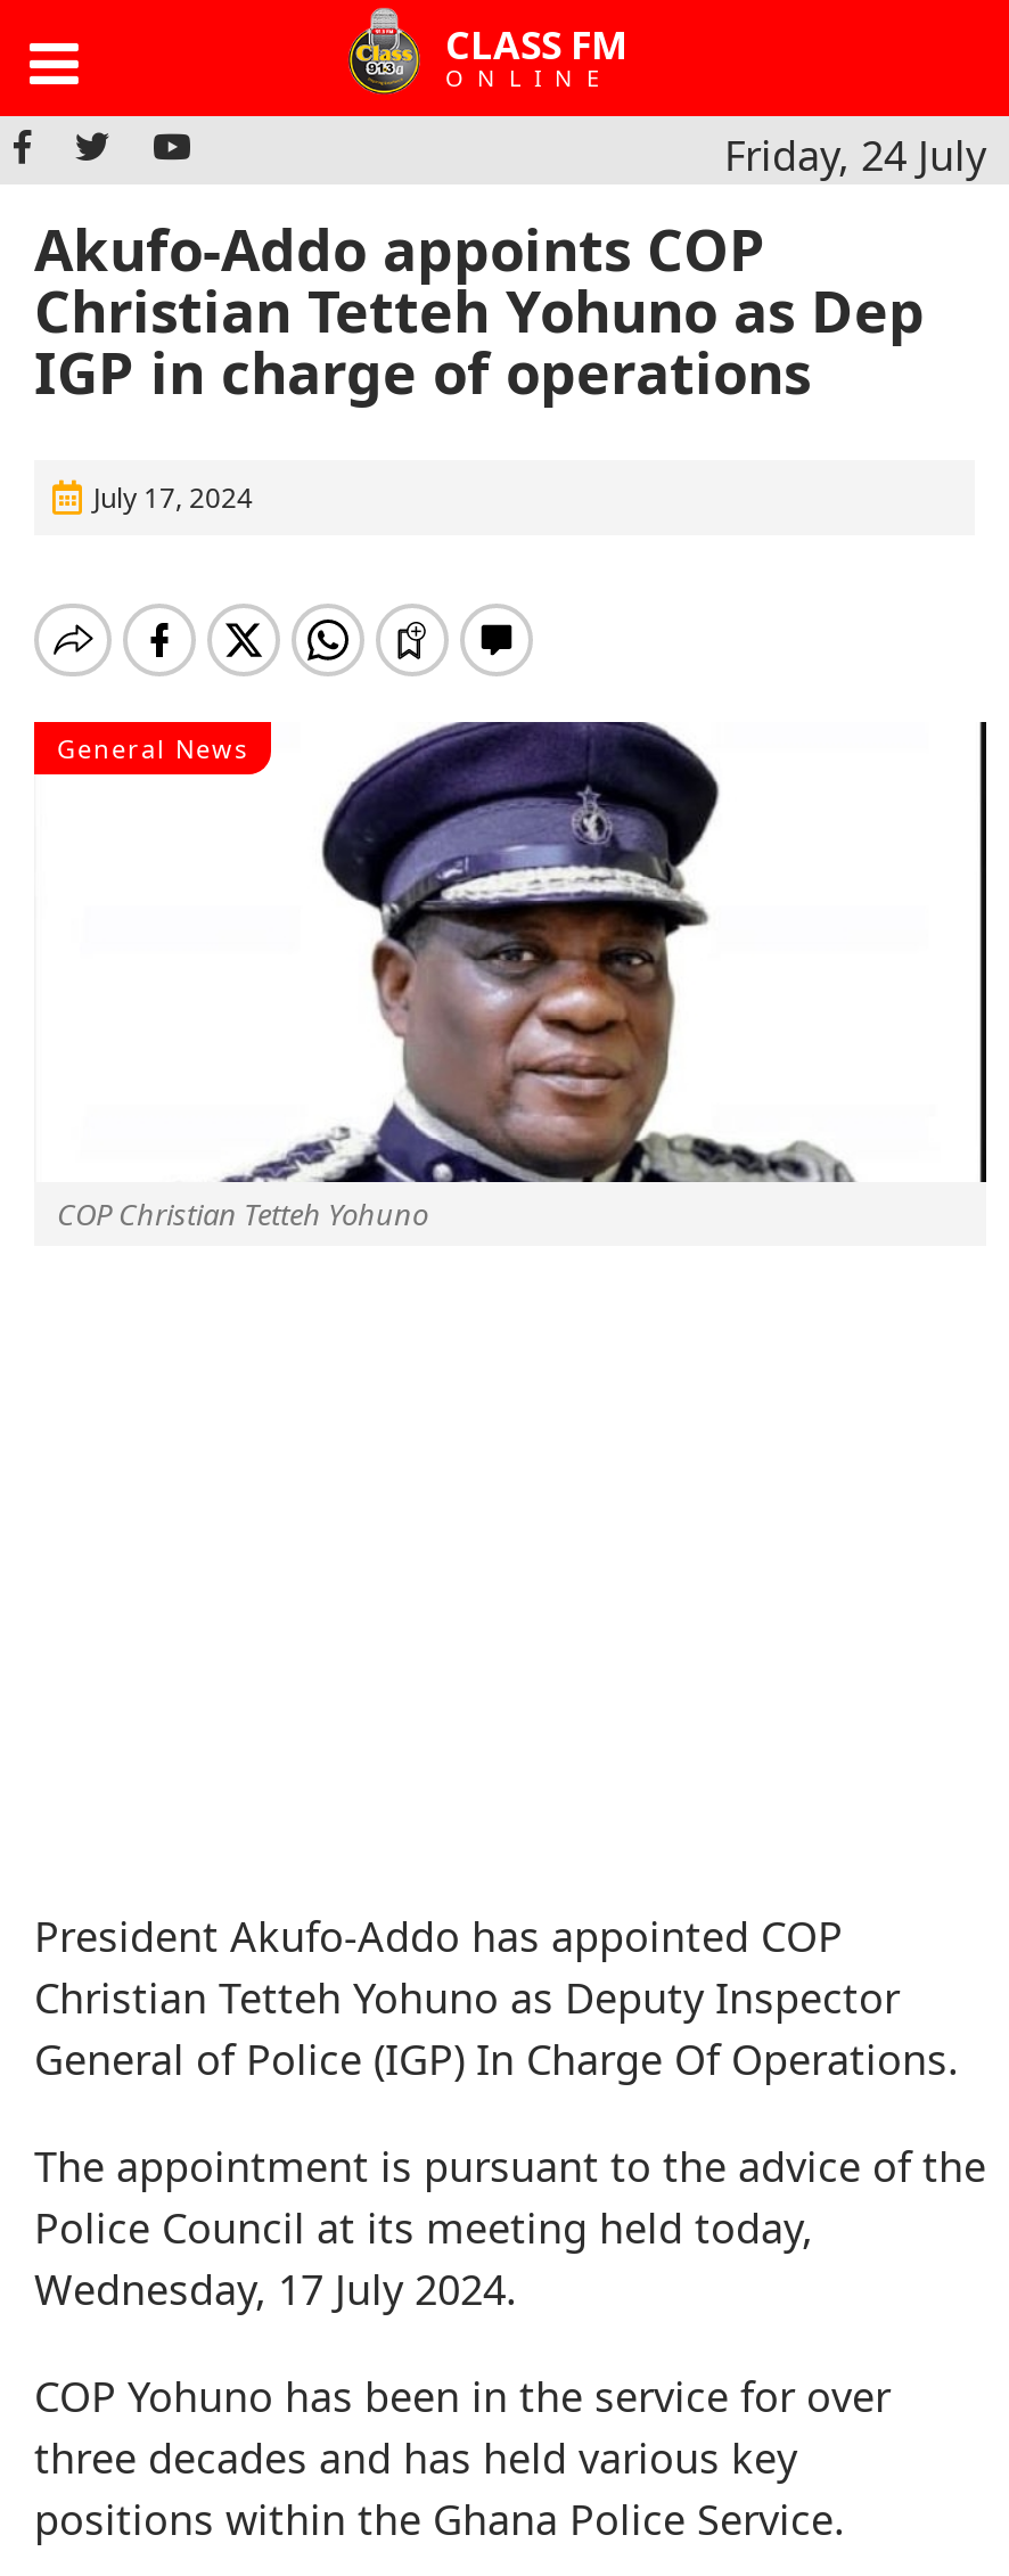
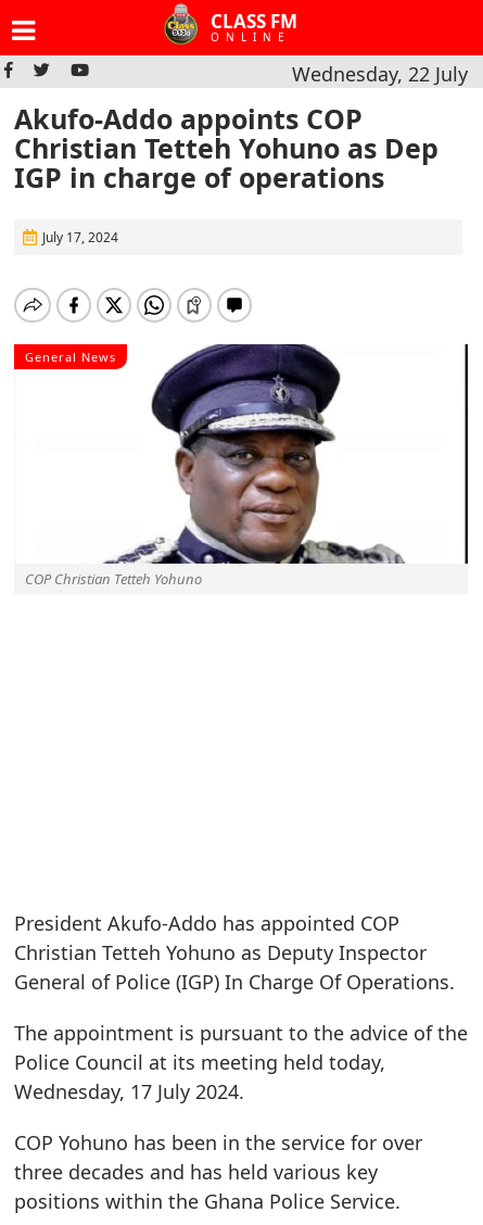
- Friday, 24 July
+ Wednesday, 22 July
